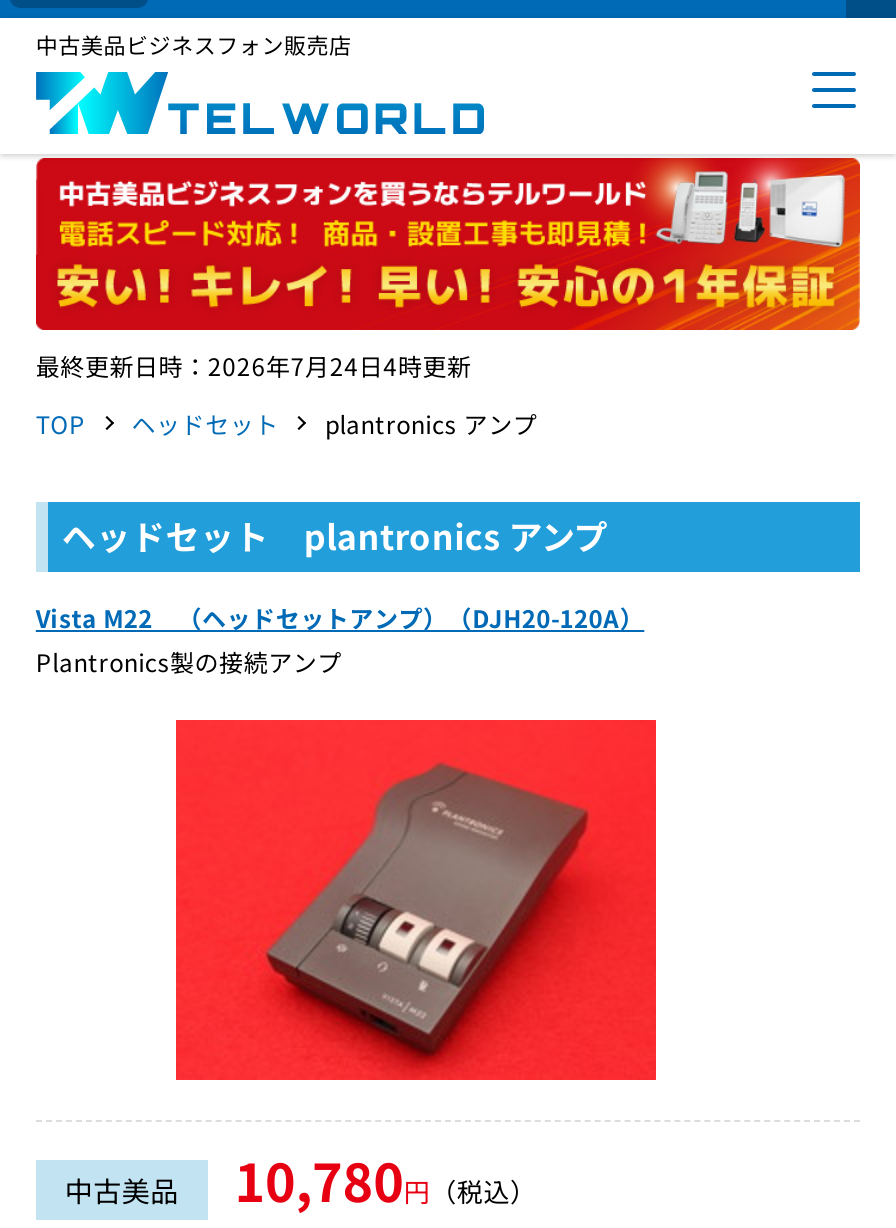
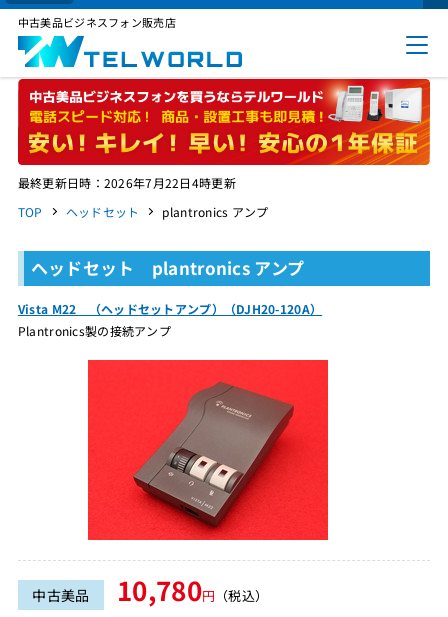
- 最終更新日時：2026年7月24日4時更新
+ 最終更新日時：2026年7月22日4時更新
